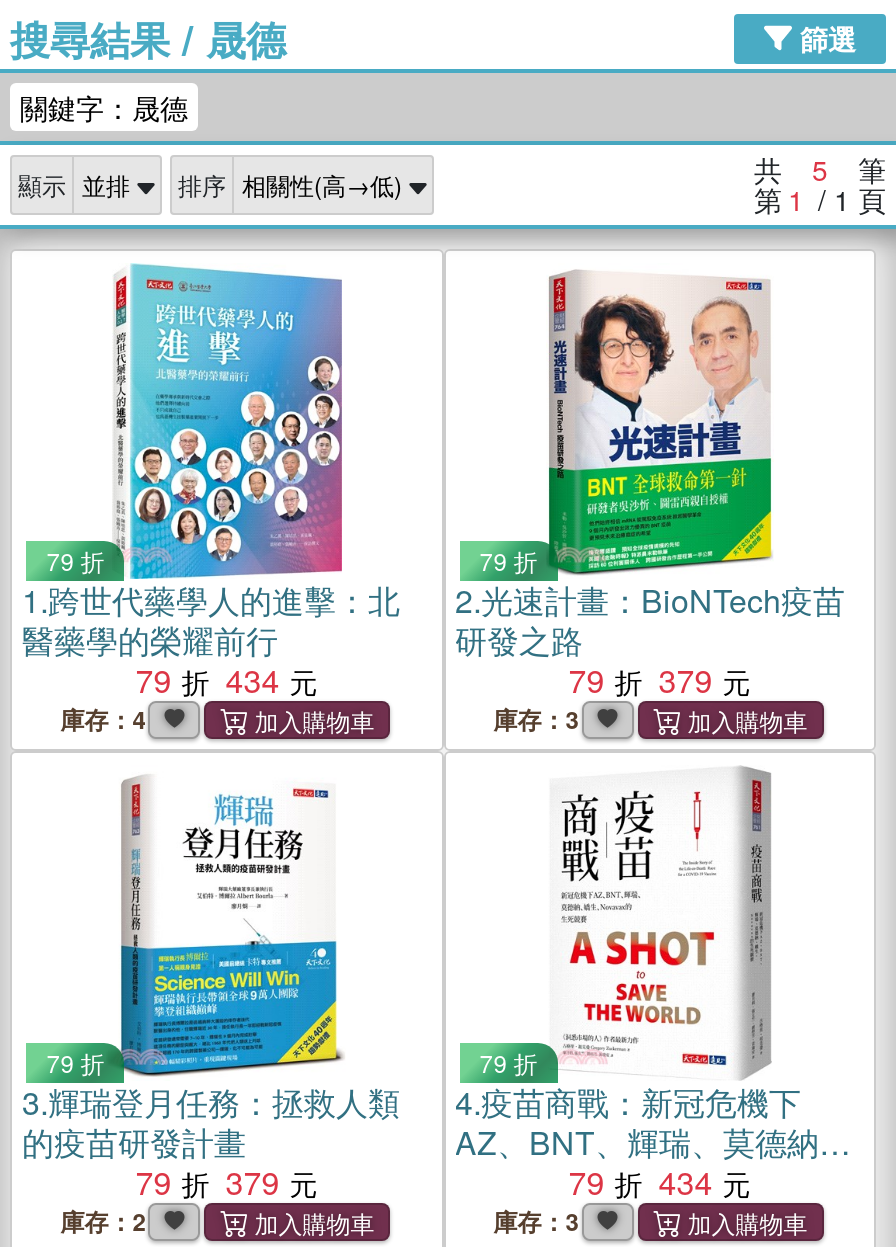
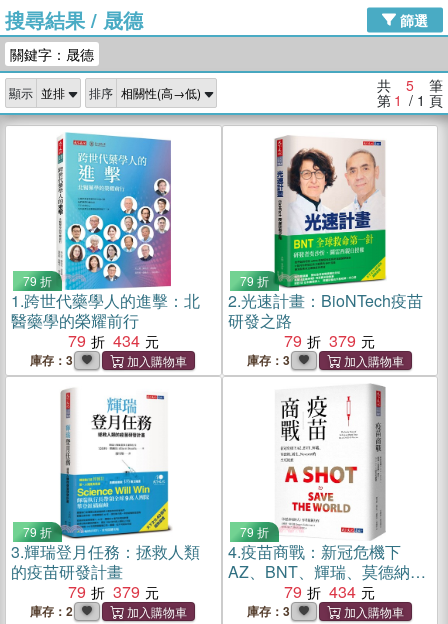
- 庫存：4
+ 庫存：3
